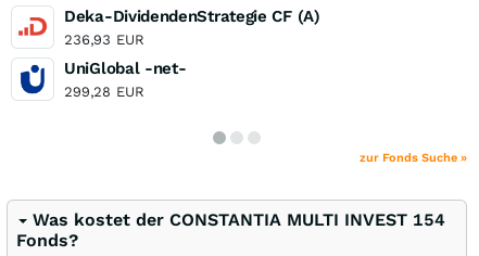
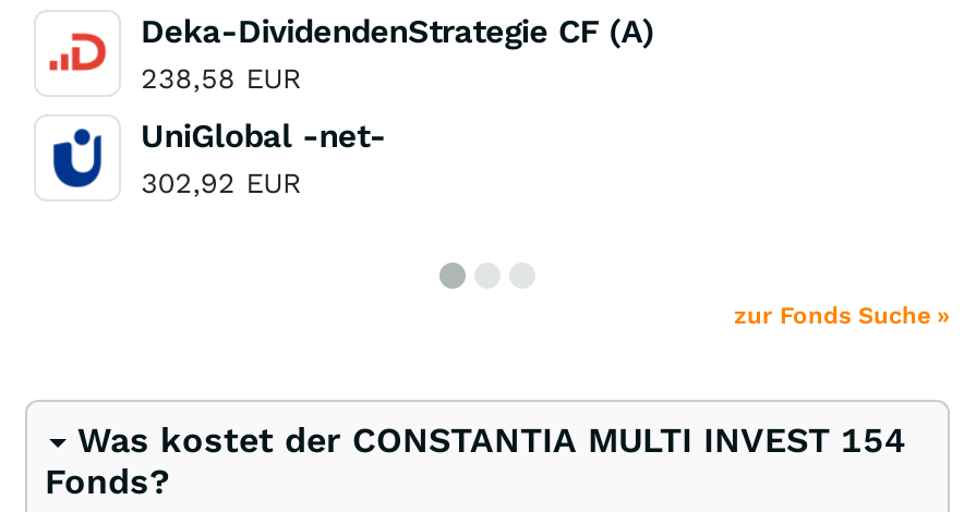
- 236,93 EUR
+ 238,58 EUR

- 299,28 EUR
+ 302,92 EUR
